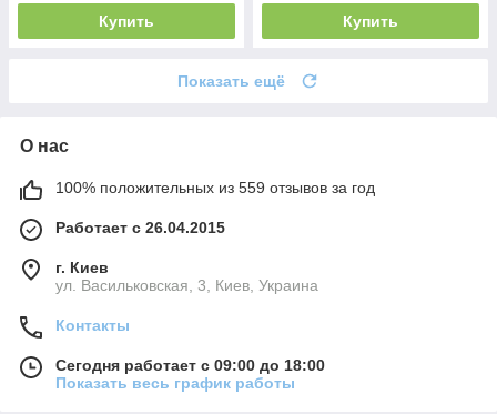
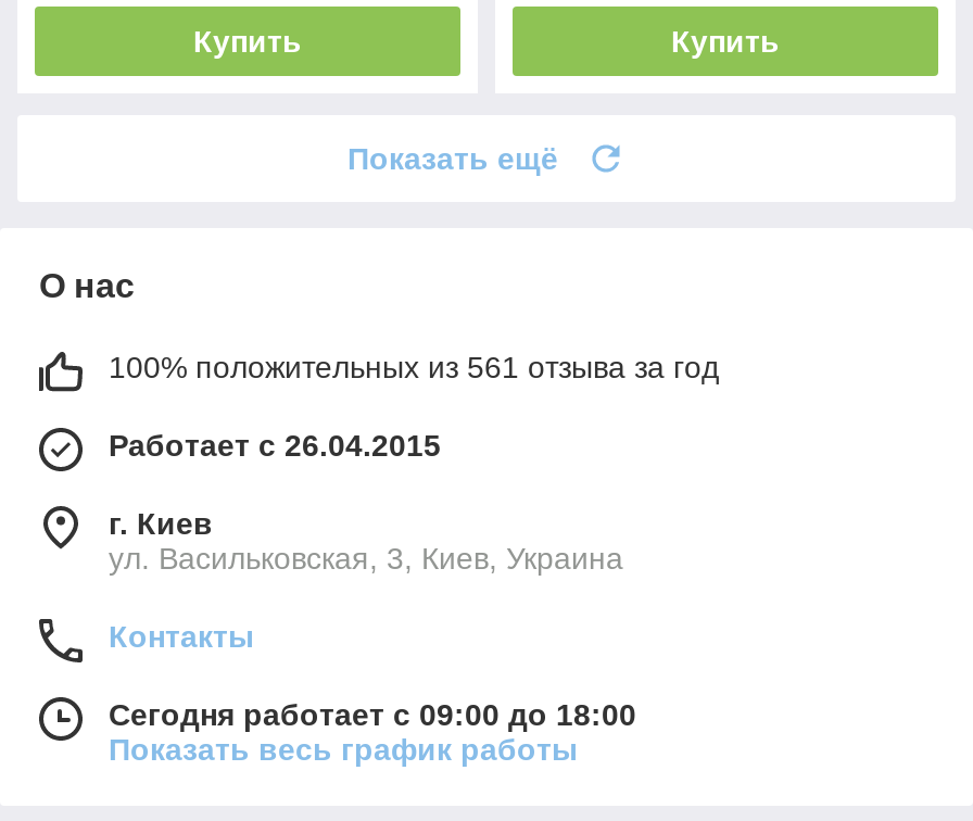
- 100% положительных из 559 отзывов за год
+ 100% положительных из 561 отзыва за год
